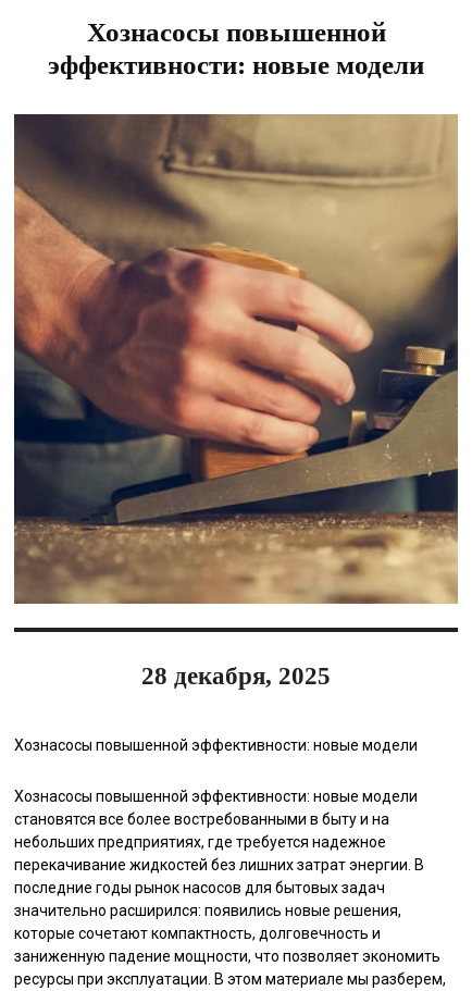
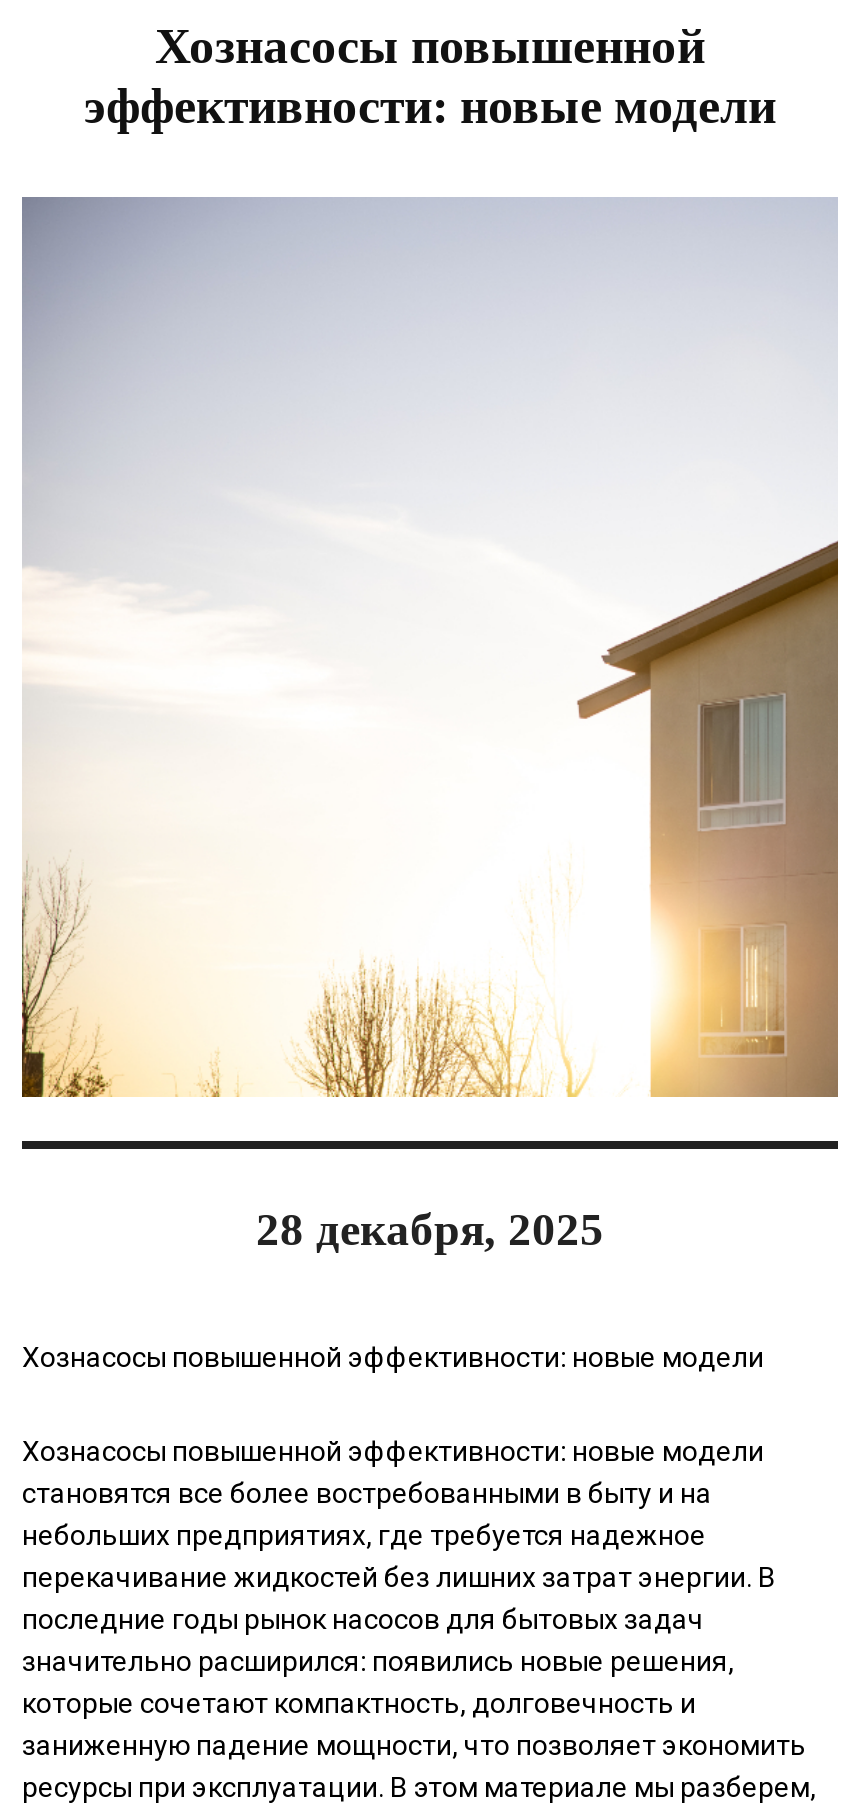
- [image]
+ [image]
